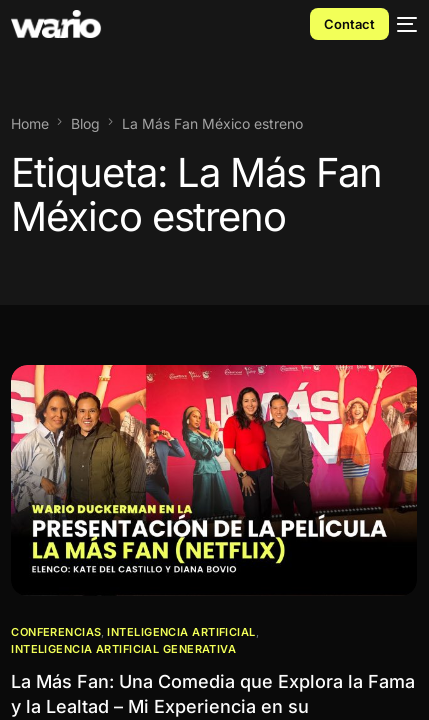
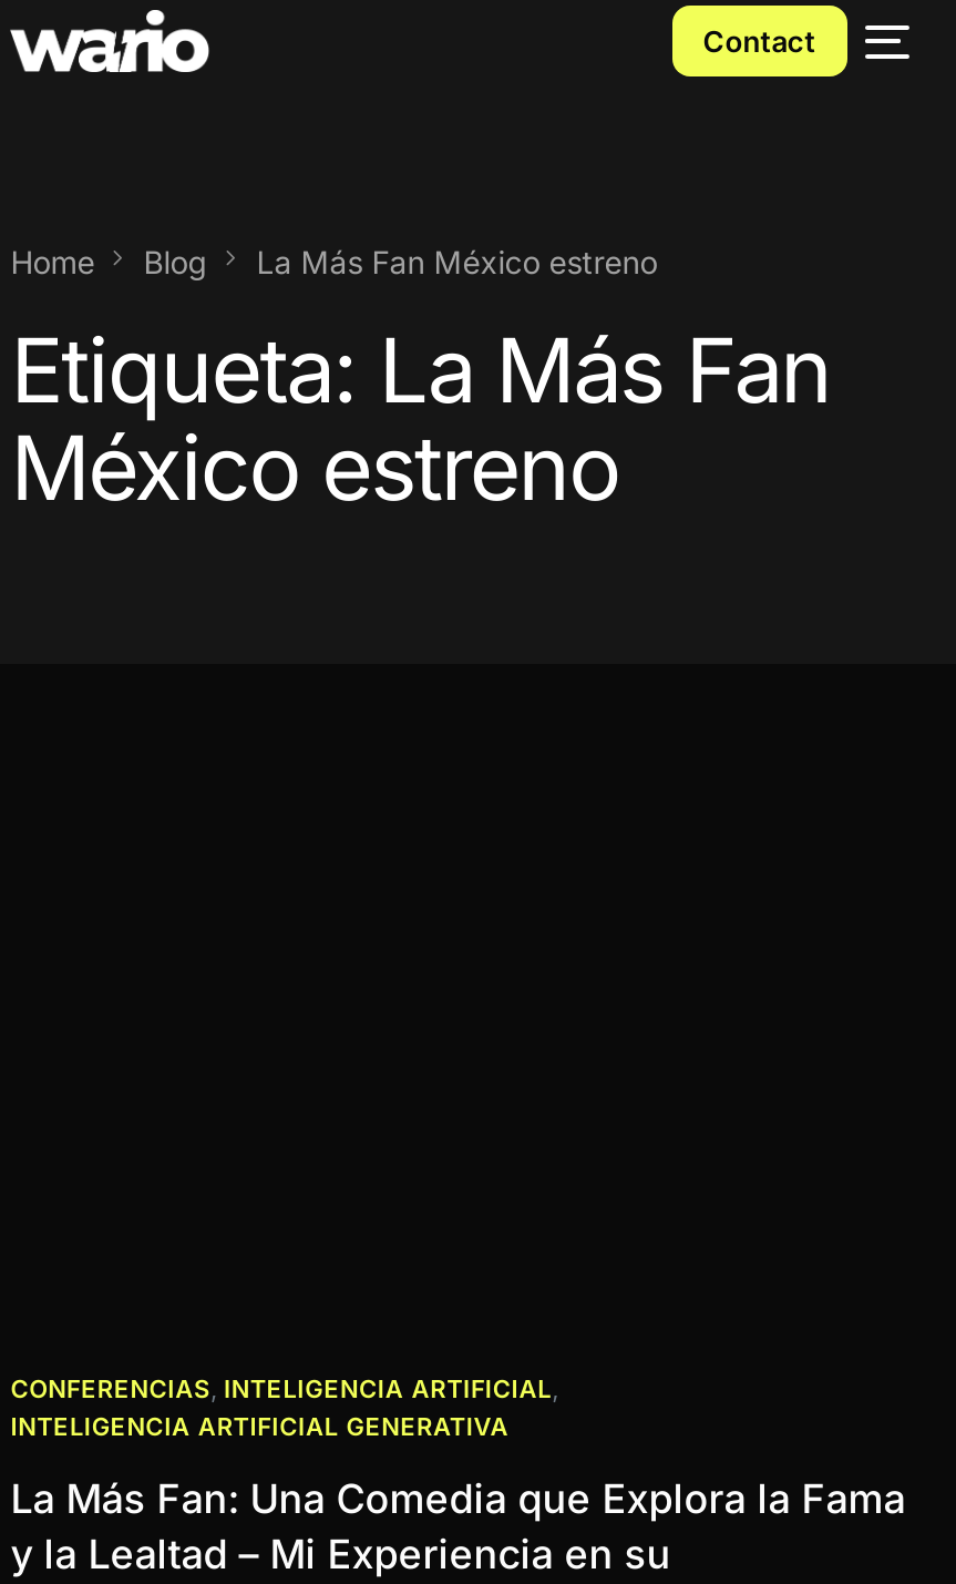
- [image]
